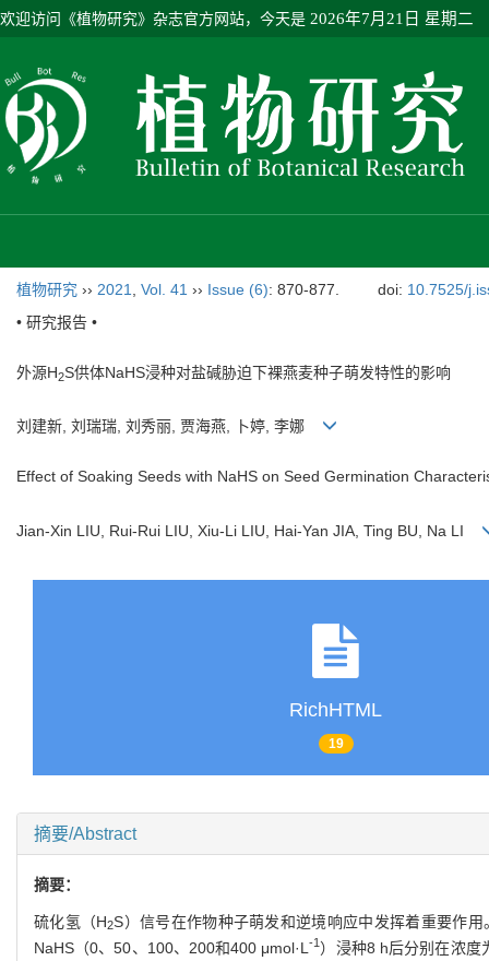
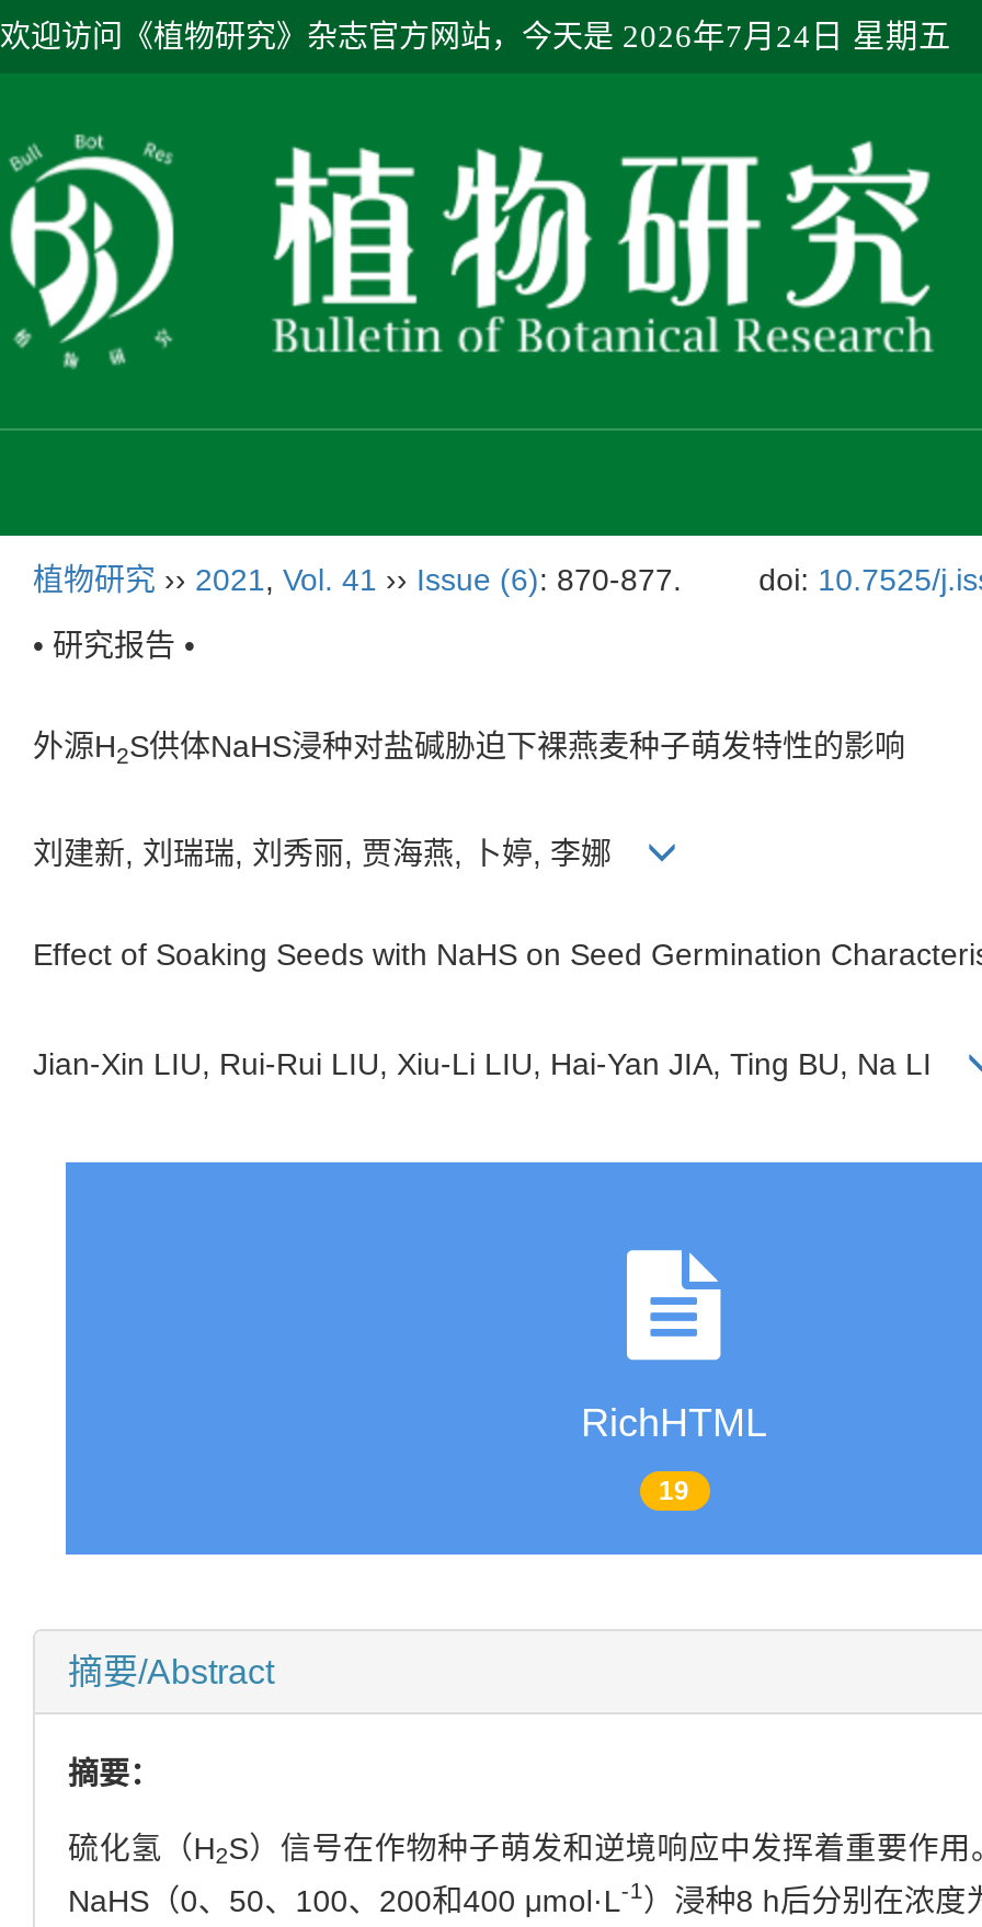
- 欢迎访问《植物研究》杂志官方网站，今天是2026年7月21日 星期二
+ 欢迎访问《植物研究》杂志官方网站，今天是2026年7月24日 星期五
